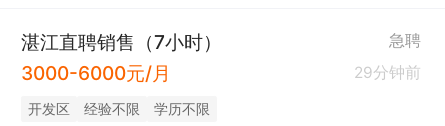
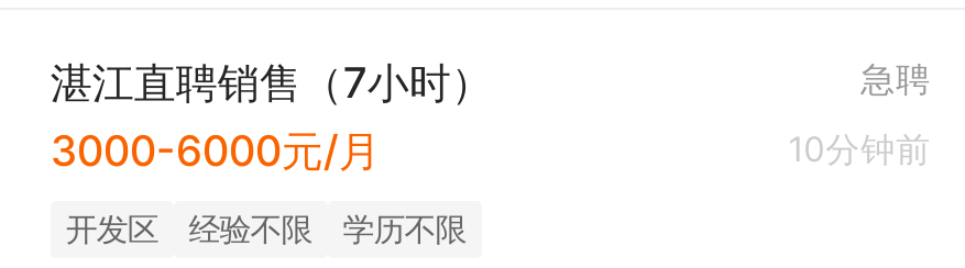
- 29分钟前
+ 10分钟前
